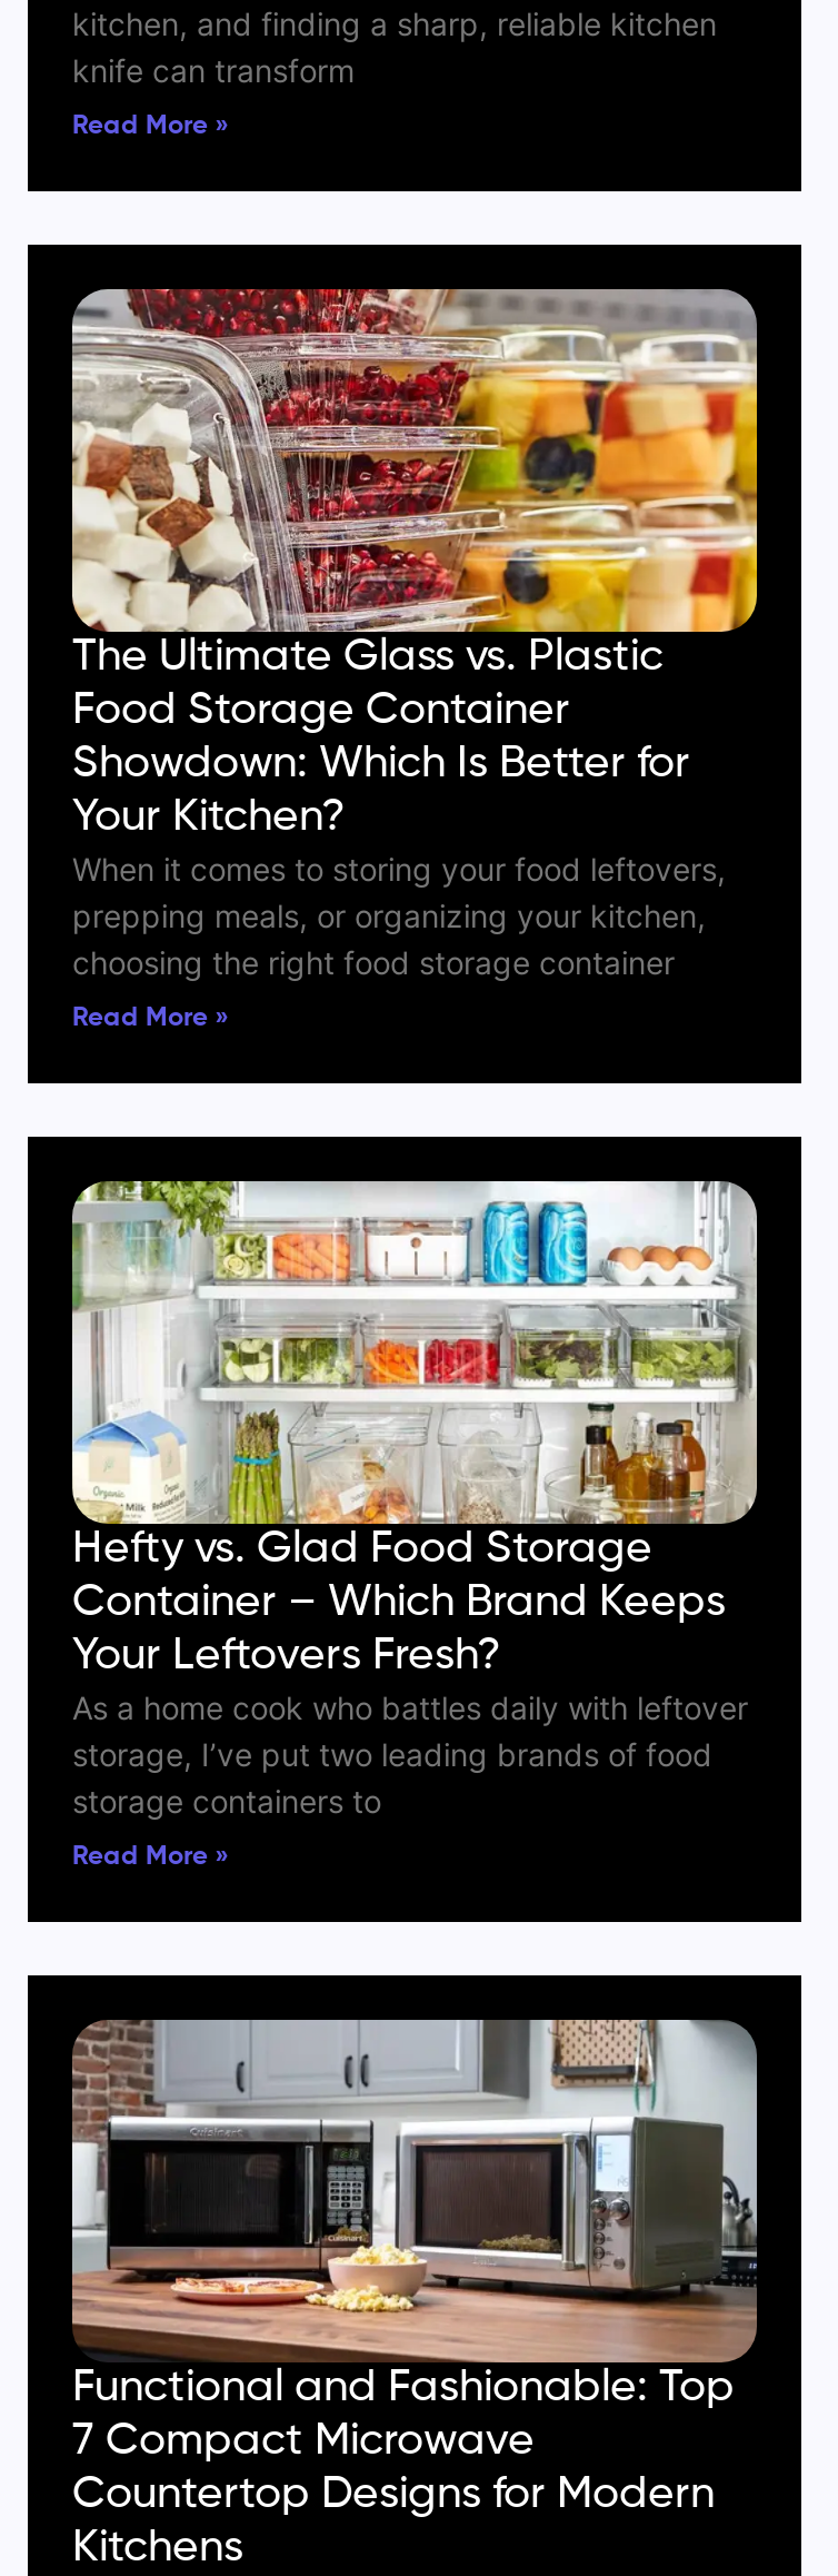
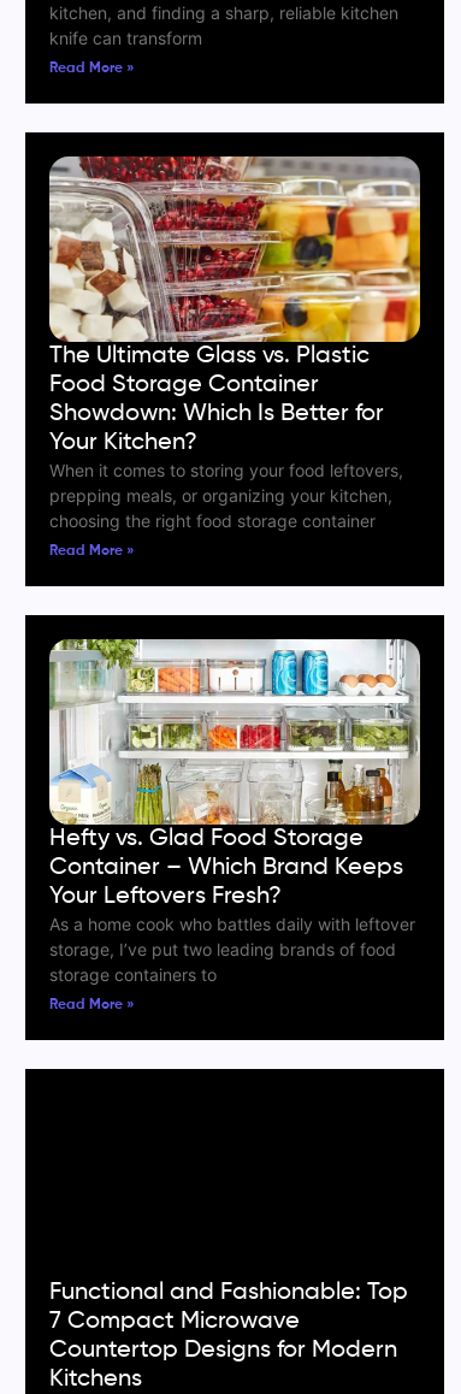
- [image]
